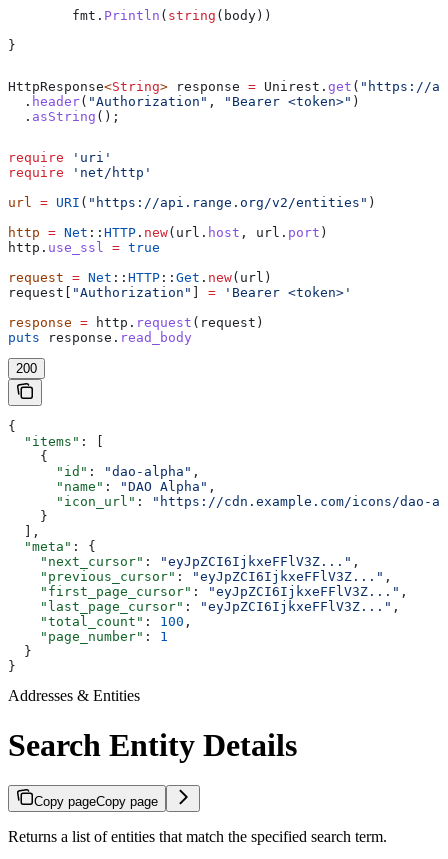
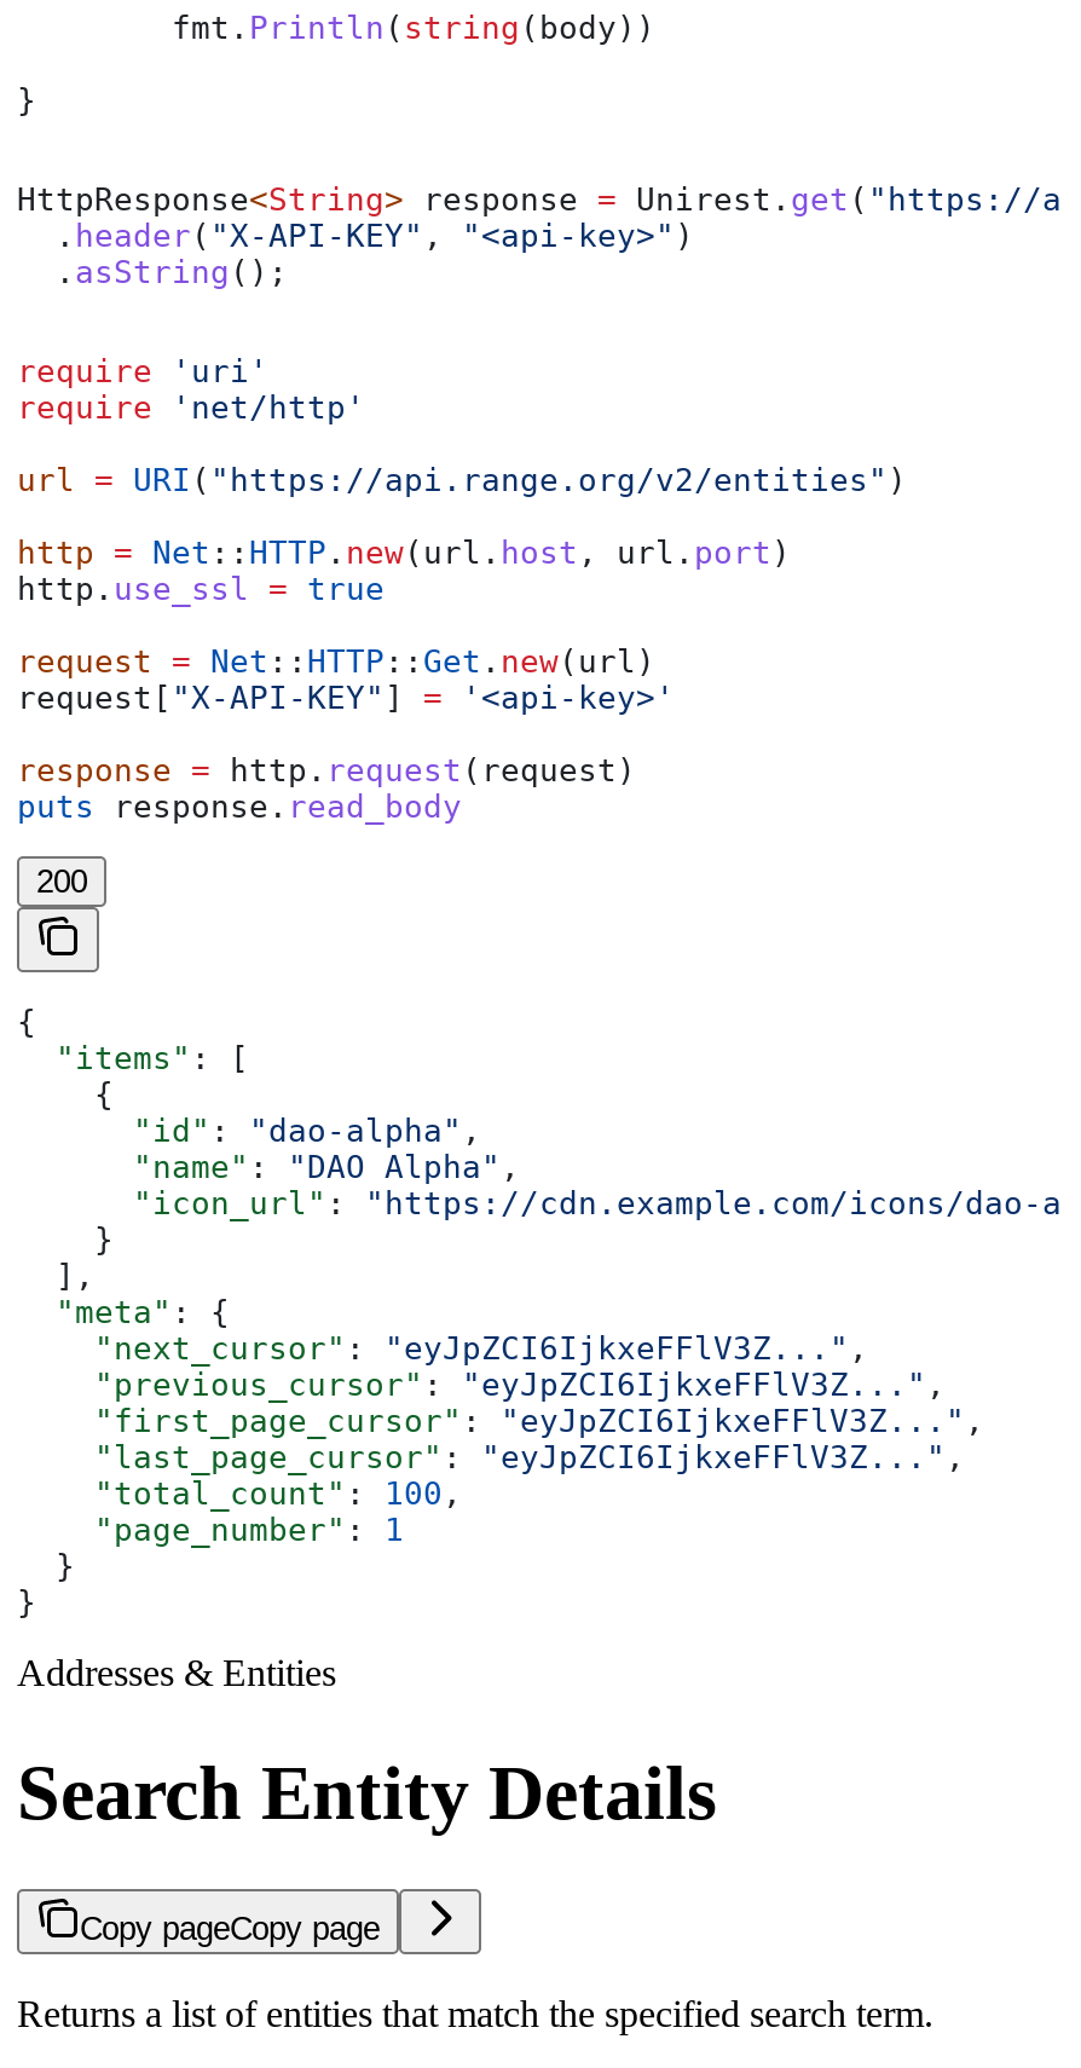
- . header ("Authorization", "Bearer <token>")
+ . header ("X-API-KEY", "<api-key>")

- request["Authorization"] = 'Bearer <token>'
+ request["X-API-KEY"] = '<api-key>'
